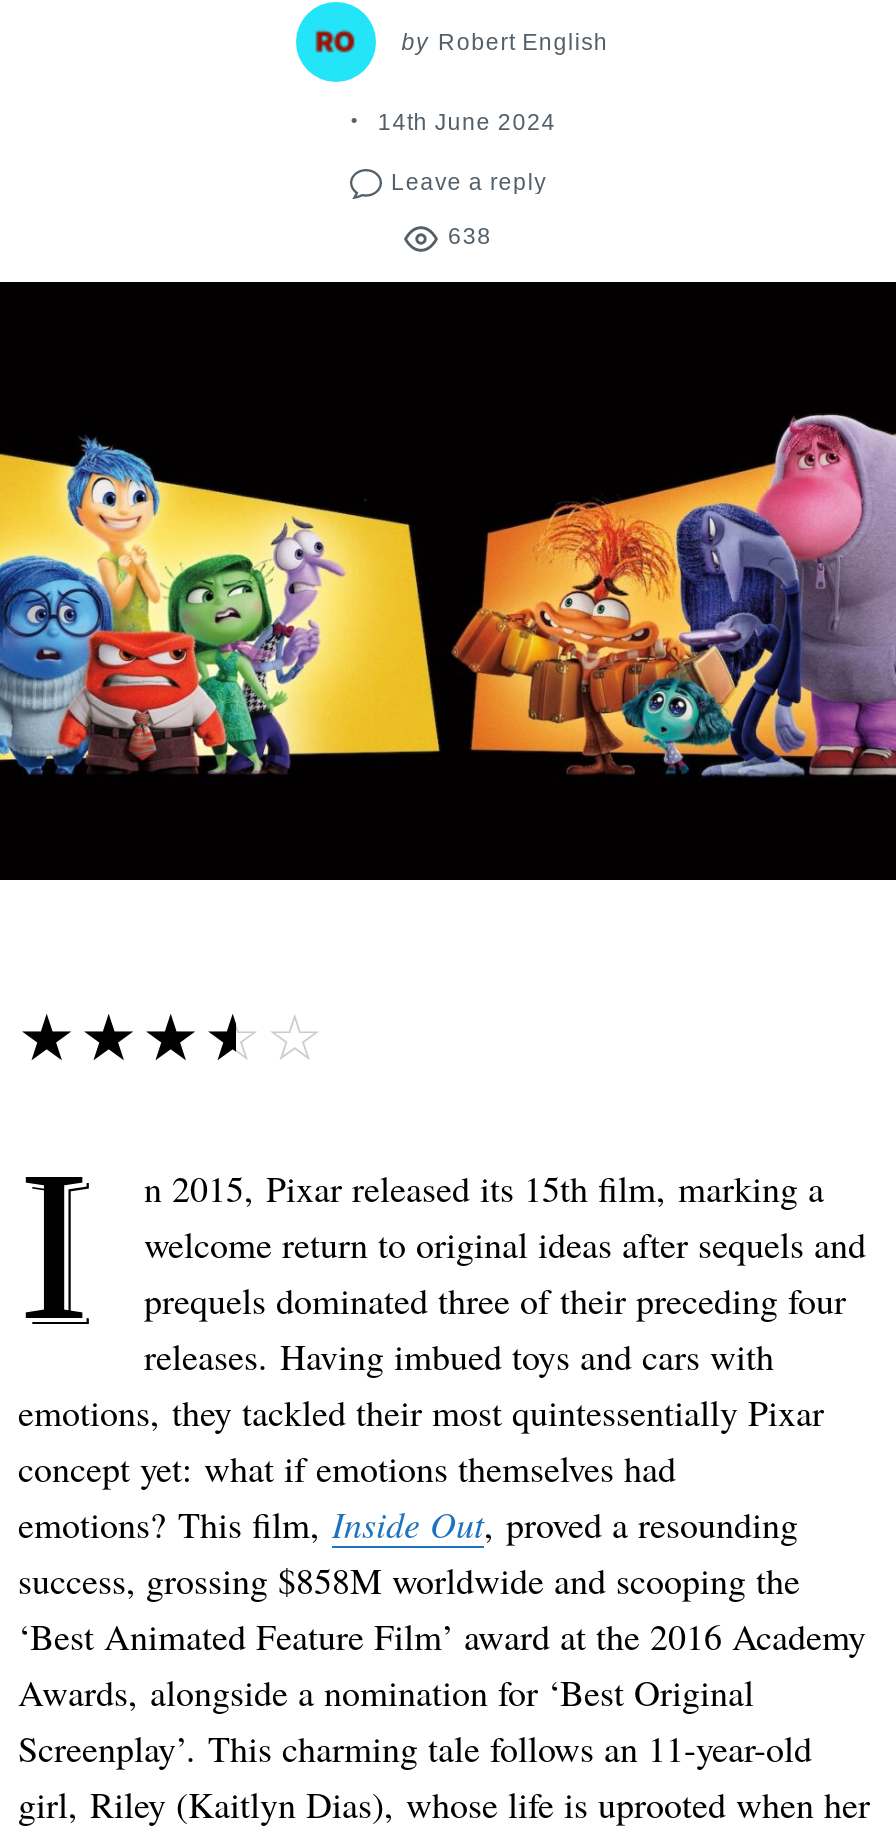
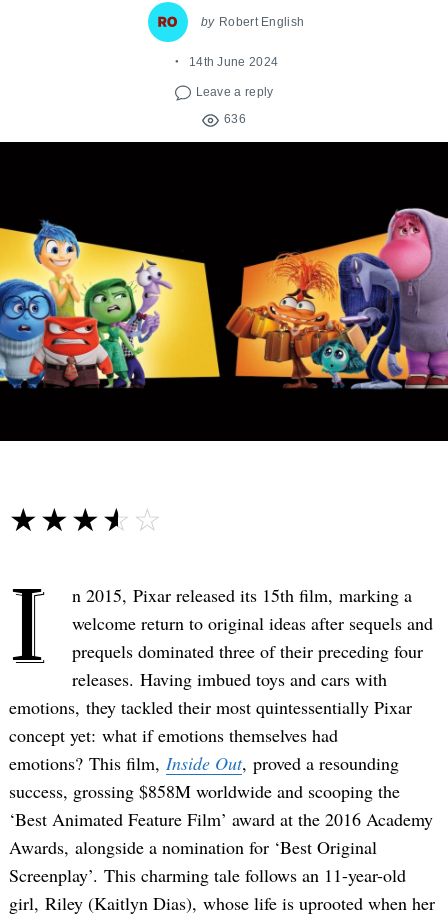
- 638
+ 636
